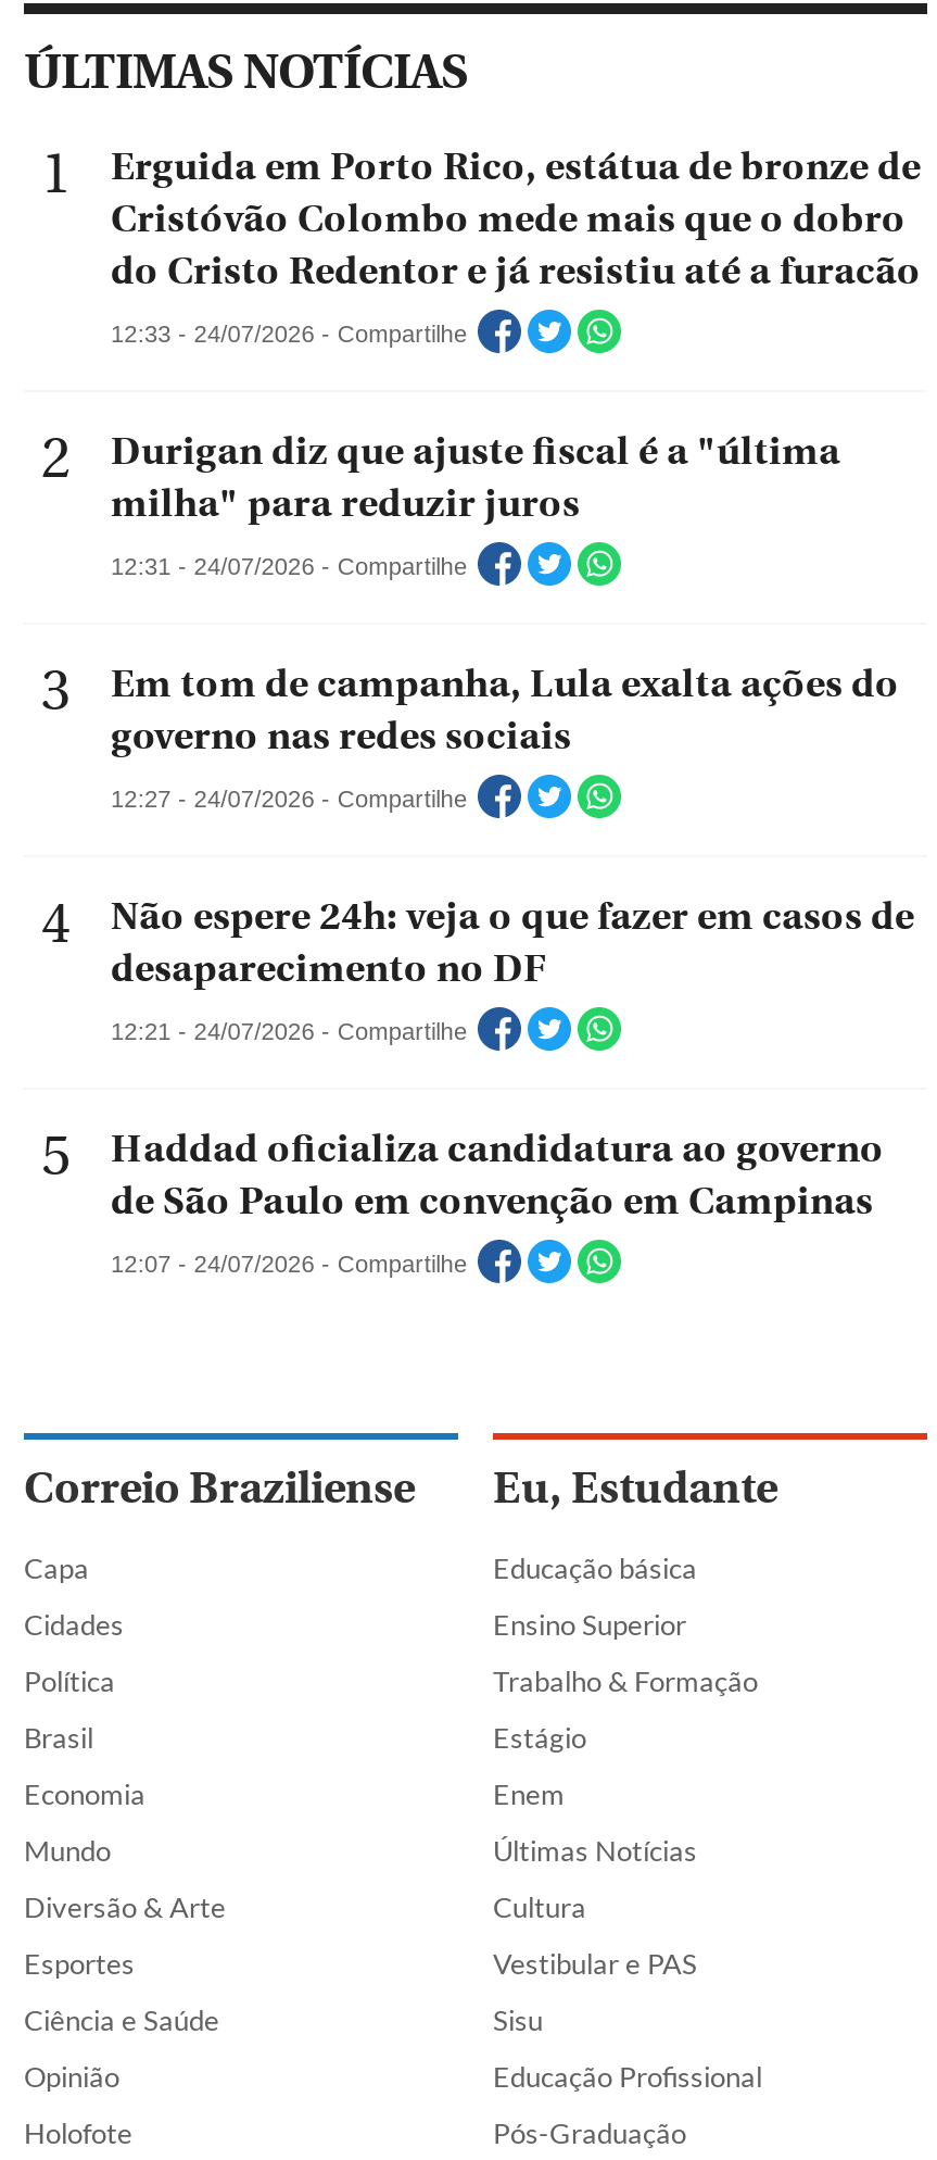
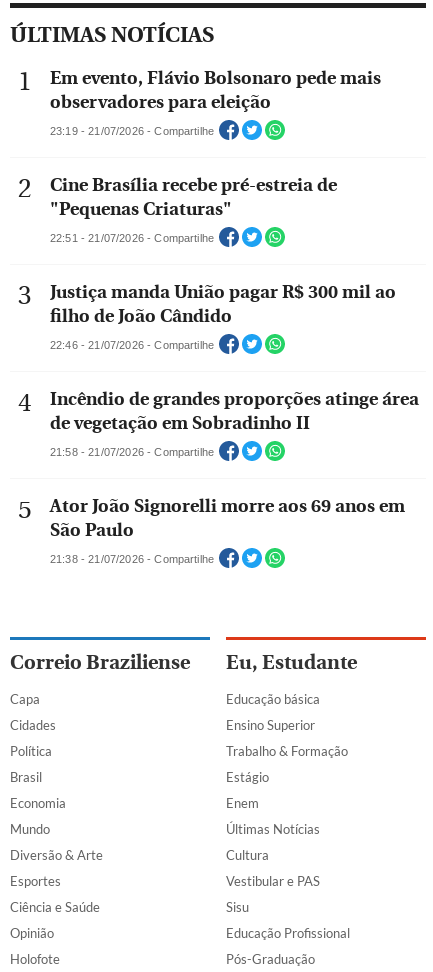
- Erguida em Porto Rico, estátua de bronze de
- Cristóvão Colombo mede mais que o dobro
- do Cristo Redentor e já resistiu até a furacão
+ Em evento, Flávio Bolsonaro pede mais
+ observadores para eleição

- 12:33 - 24/07/2026 - Compartilhe
+ 23:19 - 21/07/2026 - Compartilhe

- Durigan diz que ajuste fiscal é a "última
- milha" para reduzir juros
+ Cine Brasília recebe pré-estreia de
+ "Pequenas Criaturas"

- 12:31 - 24/07/2026 - Compartilhe
+ 22:51 - 21/07/2026 - Compartilhe

- Em tom de campanha, Lula exalta ações do
- governo nas redes sociais
+ Justiça manda União pagar R$ 300 mil ao
+ filho de João Cândido

- 12:27 - 24/07/2026 - Compartilhe
+ 22:46 - 21/07/2026 - Compartilhe

- Não espere 24h: veja o que fazer em casos de
- desaparecimento no DF
+ Incêndio de grandes proporções atinge área
+ de vegetação em Sobradinho II

- 12:21 - 24/07/2026 - Compartilhe
+ 21:58 - 21/07/2026 - Compartilhe

- Haddad oficializa candidatura ao governo
- de São Paulo em convenção em Campinas
+ Ator João Signorelli morre aos 69 anos em
+ São Paulo

- 12:07 - 24/07/2026 - Compartilhe
+ 21:38 - 21/07/2026 - Compartilhe
